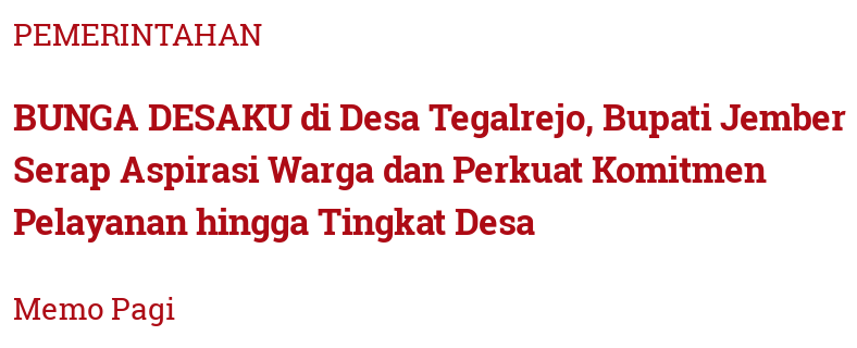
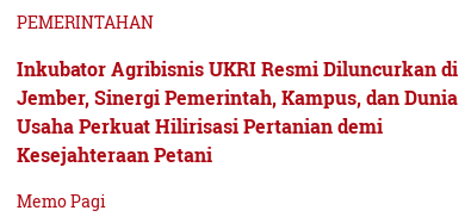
- BUNGA DESAKU di Desa Tegalrejo, Bupati Jember
- Serap Aspirasi Warga dan Perkuat Komitmen
- Pelayanan hingga Tingkat Desa
+ Inkubator Agribisnis UKRI Resmi Diluncurkan di
+ Jember, Sinergi Pemerintah, Kampus, dan Dunia
+ Usaha Perkuat Hilirisasi Pertanian demi
+ Kesejahteraan Petani
